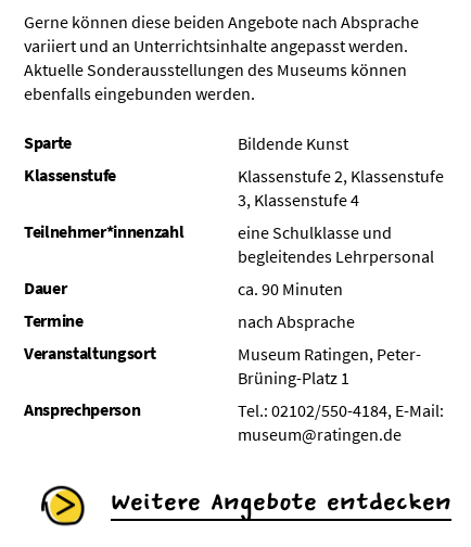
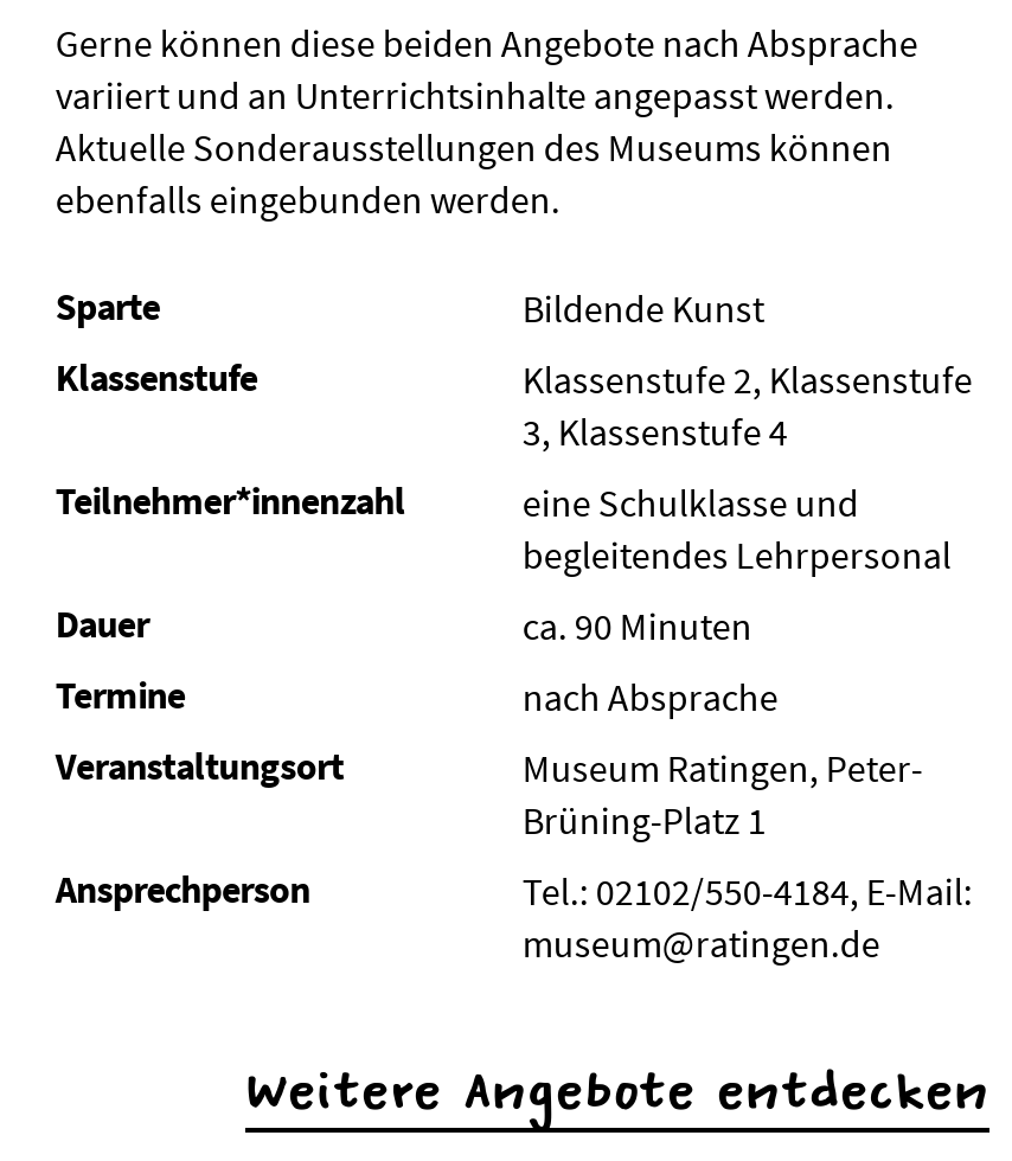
- [image]
